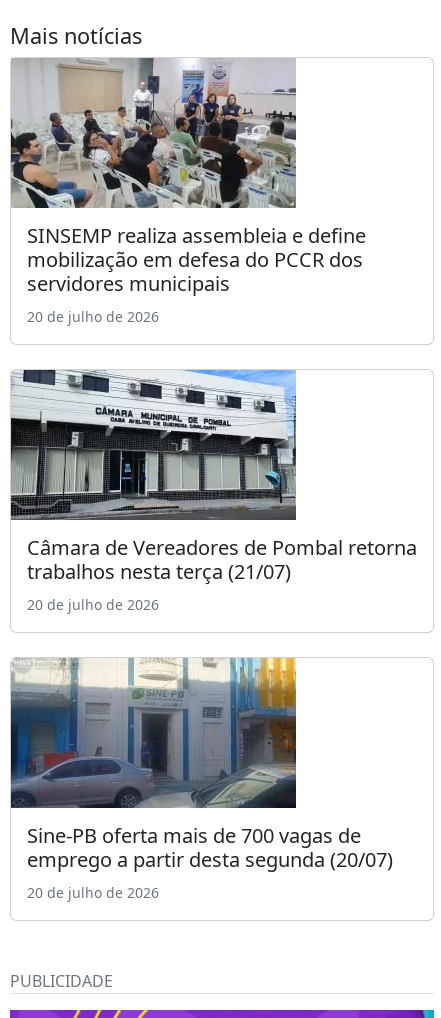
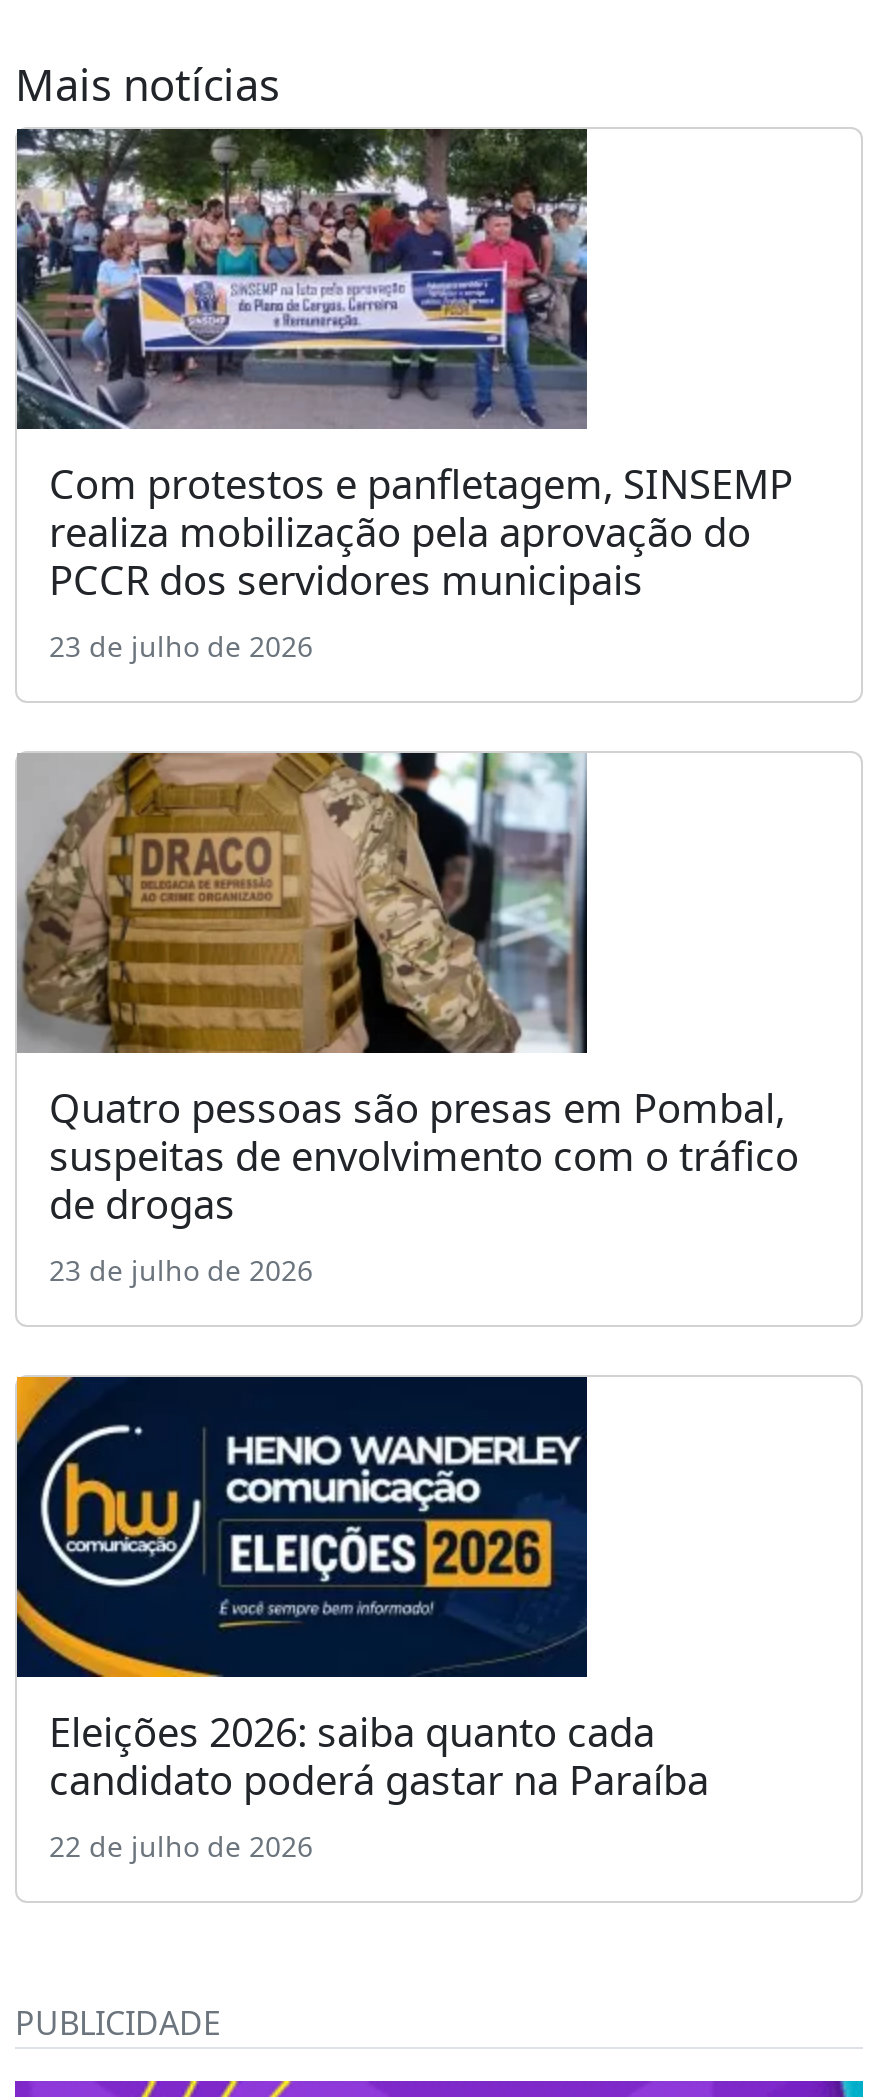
- [image]
- SINSEMP realiza assembleia e define
- mobilização em defesa do PCCR dos
- servidores municipais
- 20 de julho de 2026
+ [image]
+ Com protestos e panfletagem, SINSEMP
+ realiza mobilização pela aprovação do
+ PCCR dos servidores municipais
+ 23 de julho de 2026

- [image]
- Câmara de Vereadores de Pombal retorna
- trabalhos nesta terça (21/07)
- 20 de julho de 2026
+ [image]
+ Quatro pessoas são presas em Pombal,
+ suspeitas de envolvimento com o tráfico
+ de drogas
+ 23 de julho de 2026

- [image]
- Sine-PB oferta mais de 700 vagas de
- emprego a partir desta segunda (20/07)
- 20 de julho de 2026
+ [image]
+ Eleições 2026: saiba quanto cada
+ candidato poderá gastar na Paraíba
+ 22 de julho de 2026
